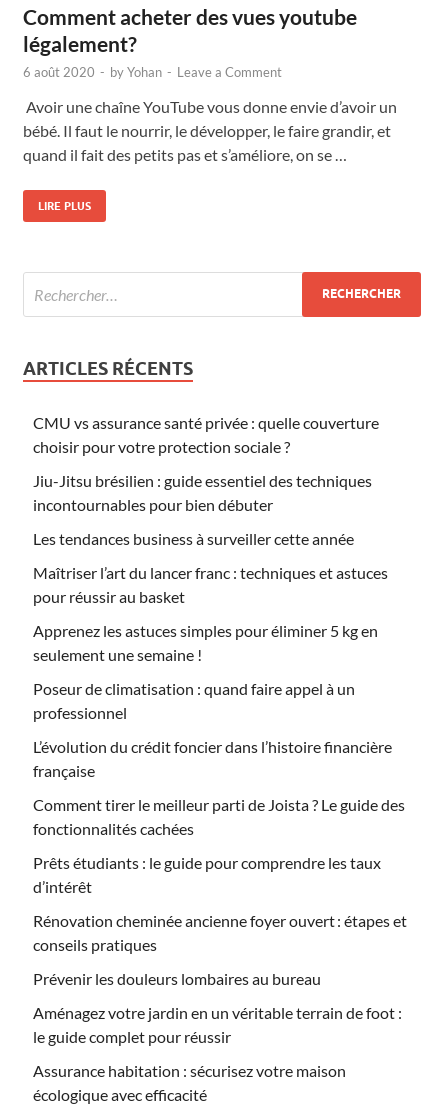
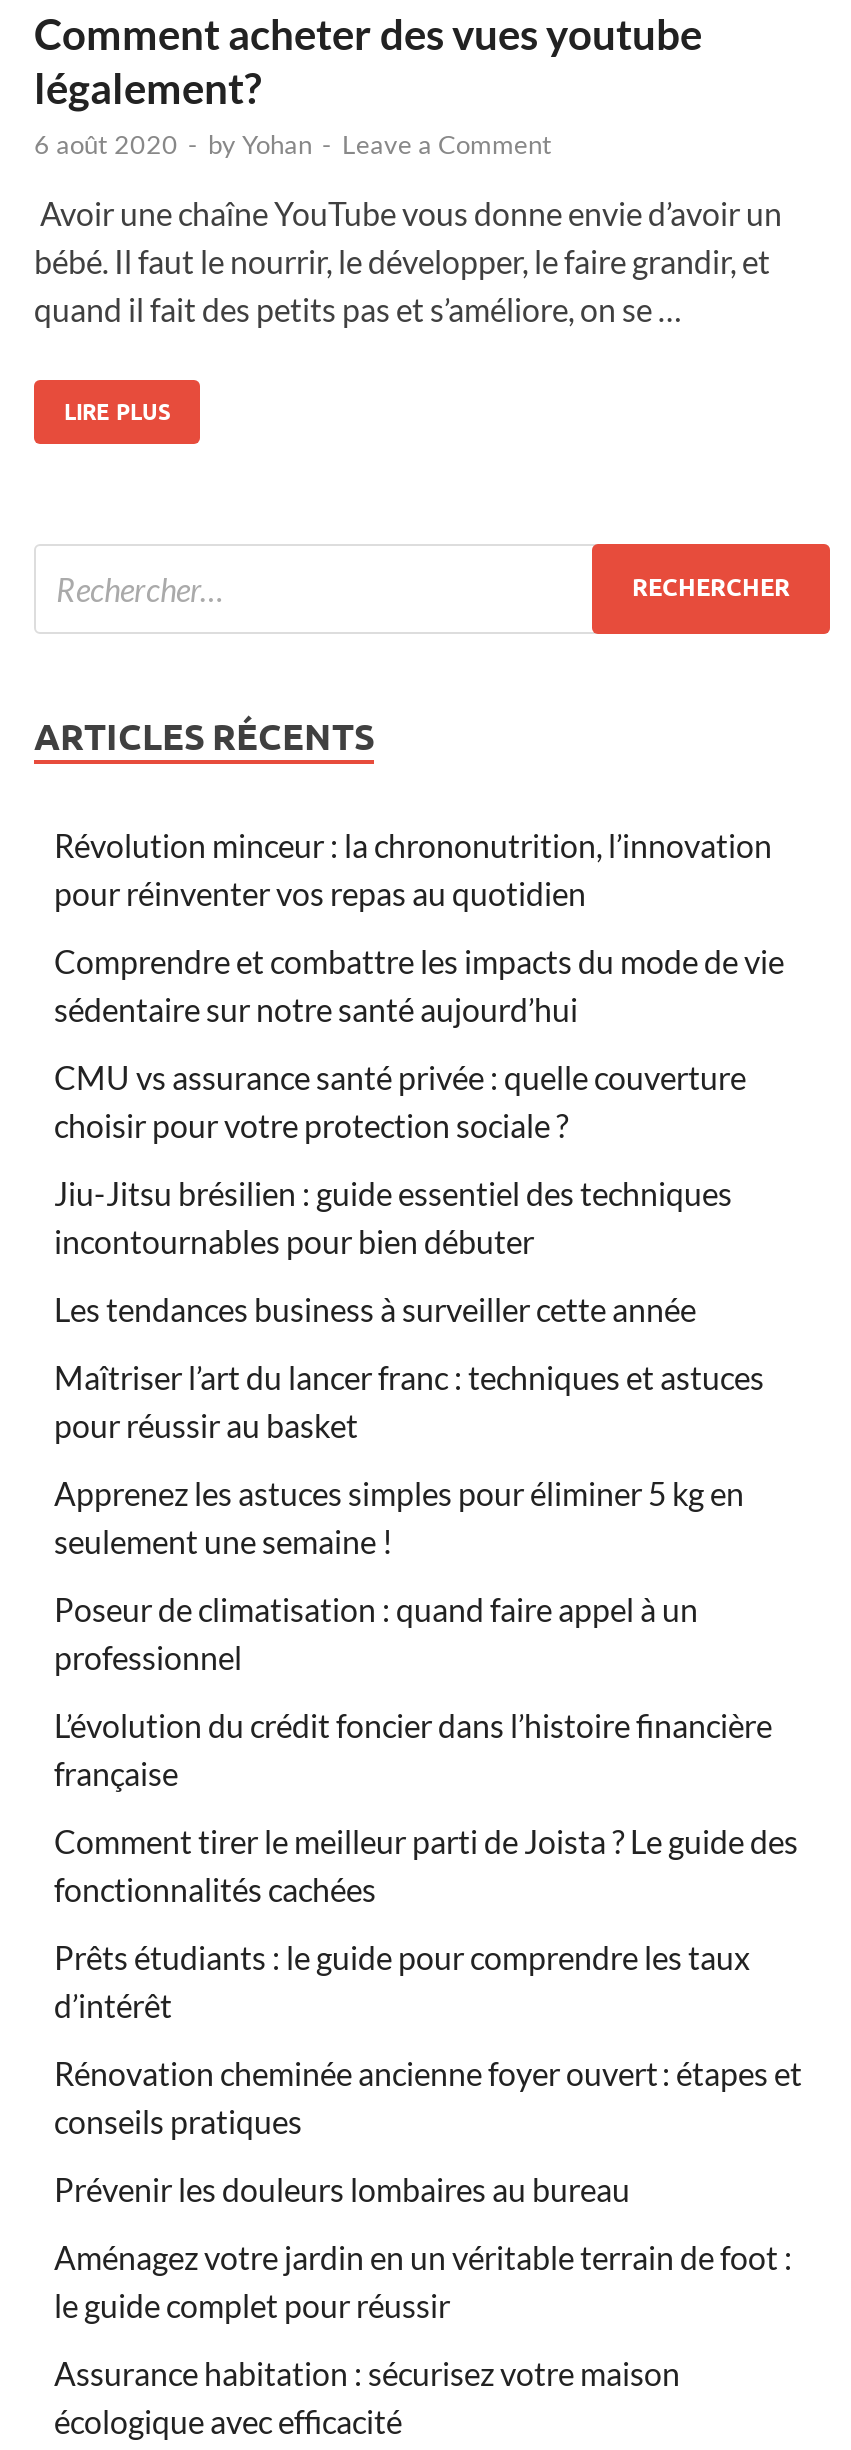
+ Révolution minceur : la chrononutrition, l’innovation
+ pour réinventer vos repas au quotidien
+ Comprendre et combattre les impacts du mode de vie
+ sédentaire sur notre santé aujourd’hui
